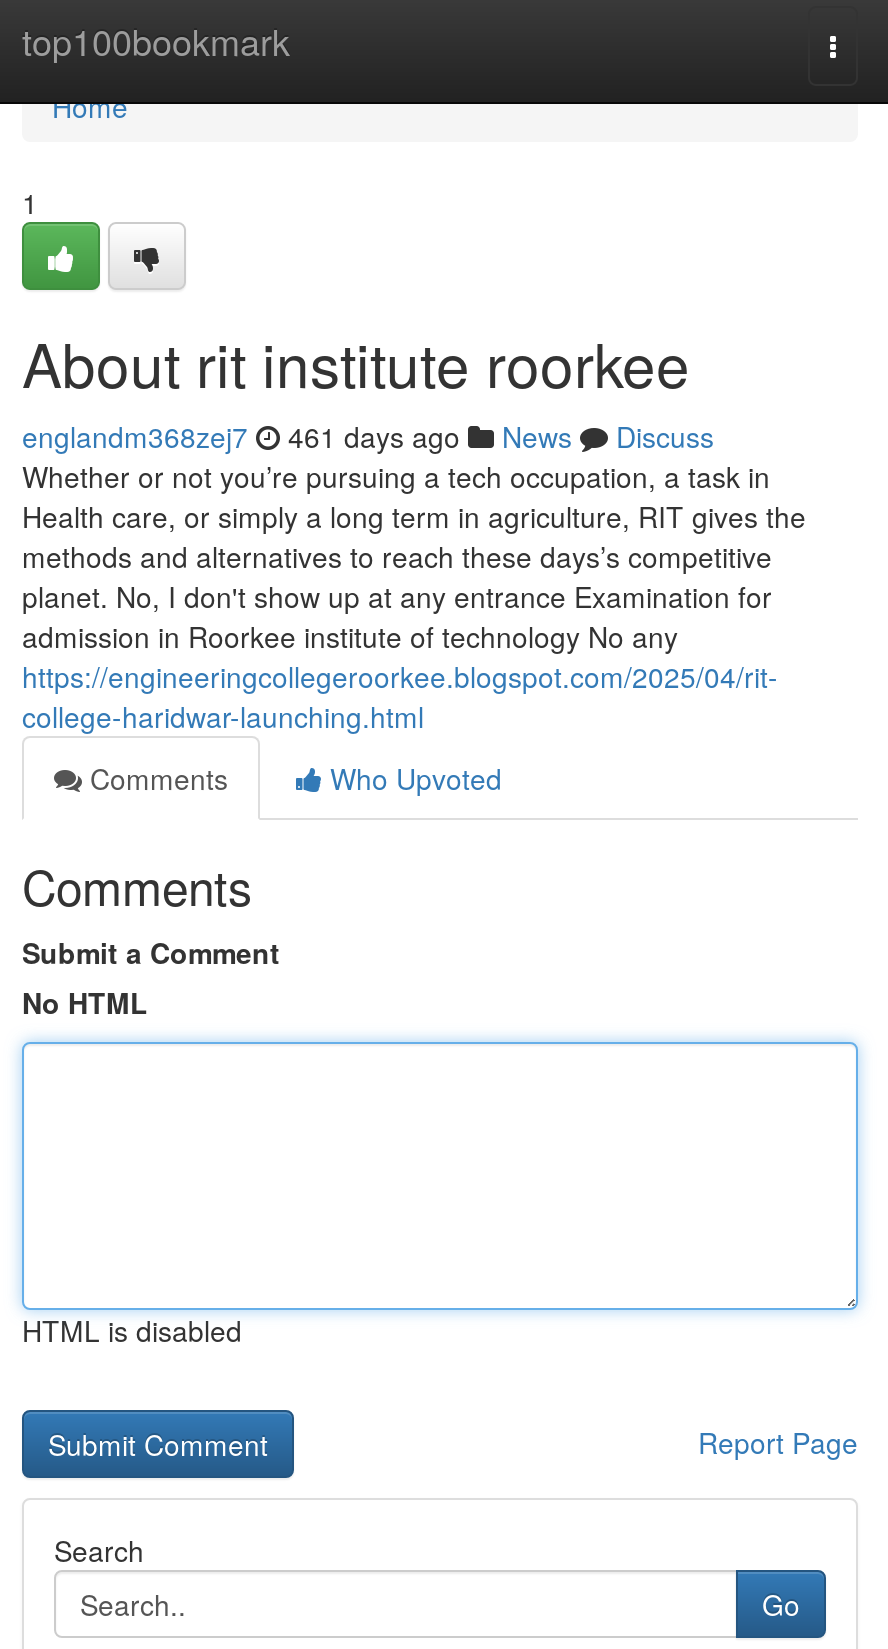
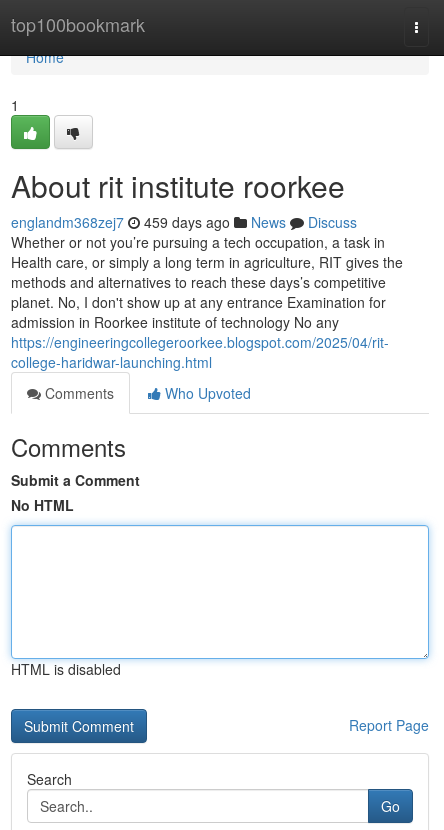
- englandm368zej7 461 days ago News Discuss
+ englandm368zej7 459 days ago News Discuss
